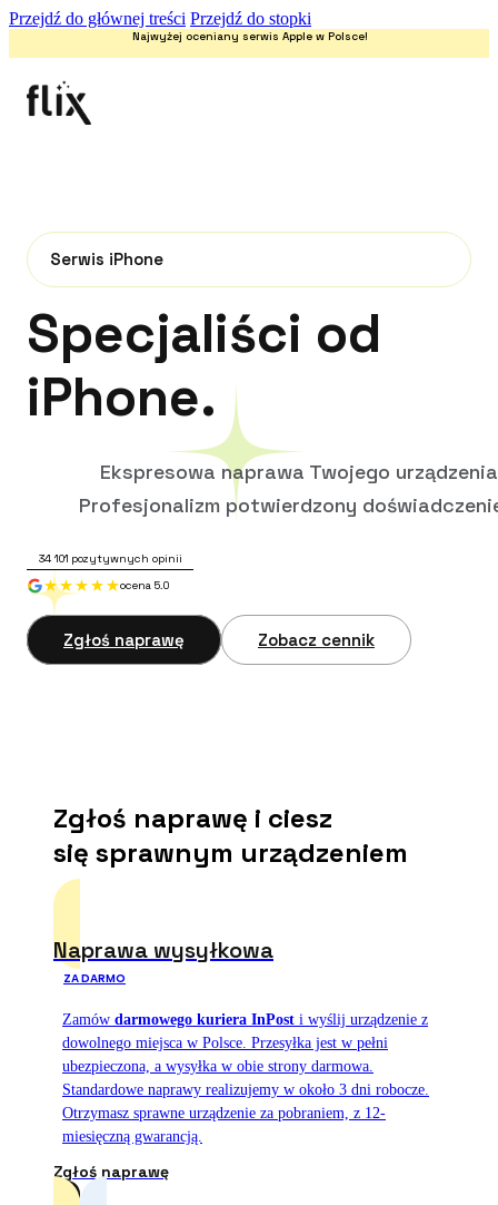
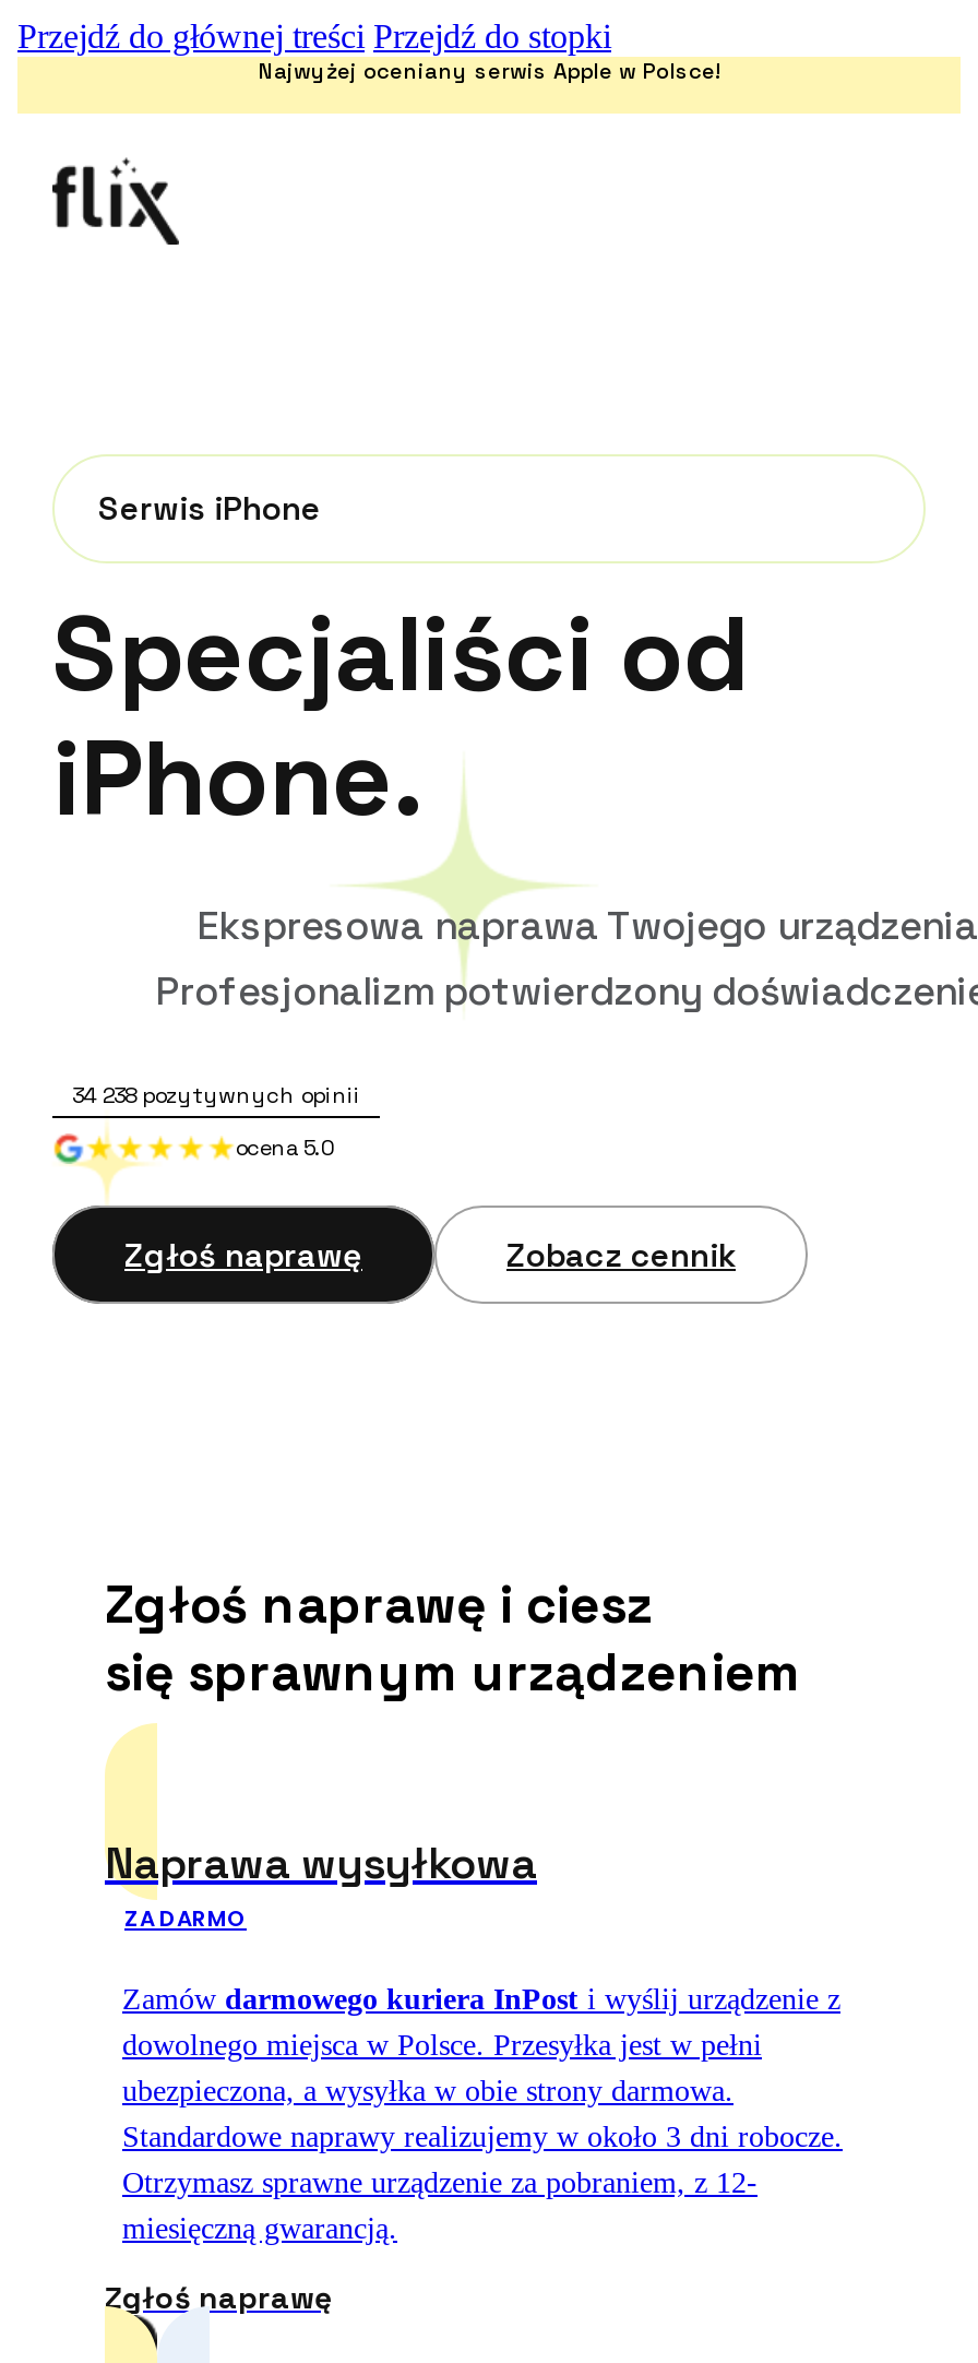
- 34 101 pozytywnych opinii
+ 34 238 pozytywnych opinii
